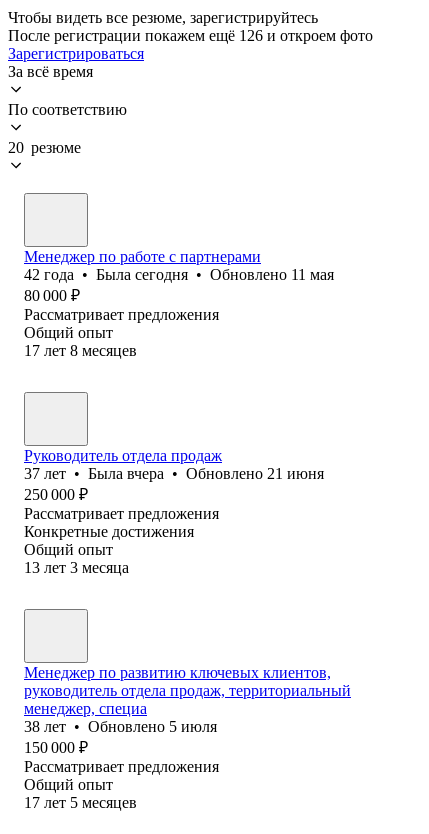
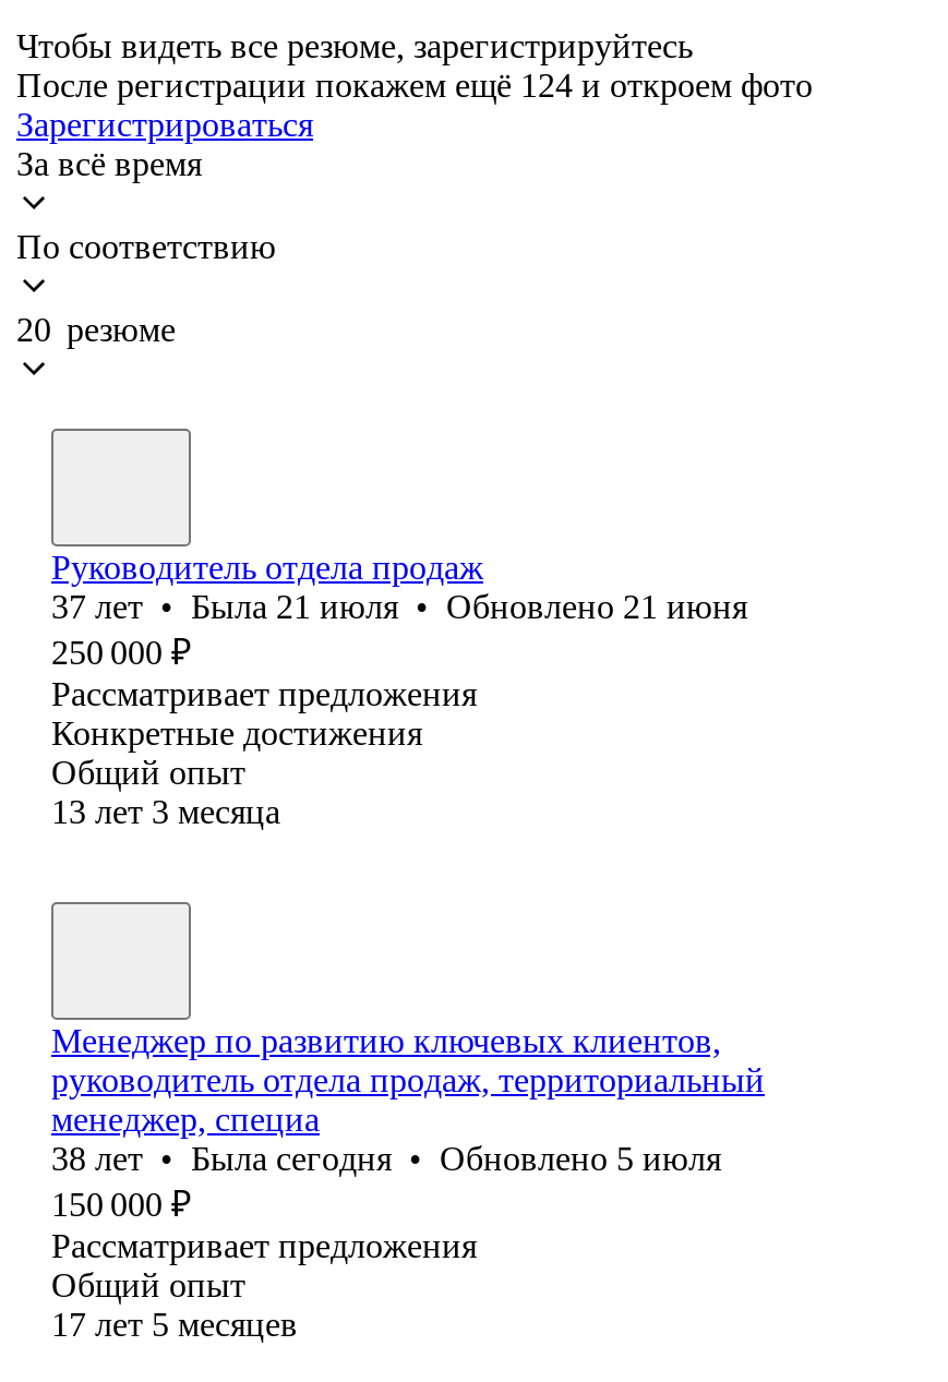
- После регистрации покажем ещё 126 и откроем фото
+ После регистрации покажем ещё 124 и откроем фото

- Менеджер по работе с партнерами
- 42 года • Была сегодня • Обновлено 11 мая
- 80 000 ₽
- Рассматривает предложения
- Общий опыт
- 17 лет 8 месяцев

- 37 лет • Была вчера • Обновлено 21 июня
+ 37 лет • Была 21 июля • Обновлено 21 июня

- 38 лет • Обновлено 5 июля
+ 38 лет • Была сегодня • Обновлено 5 июля
